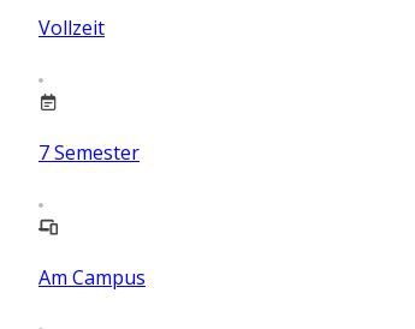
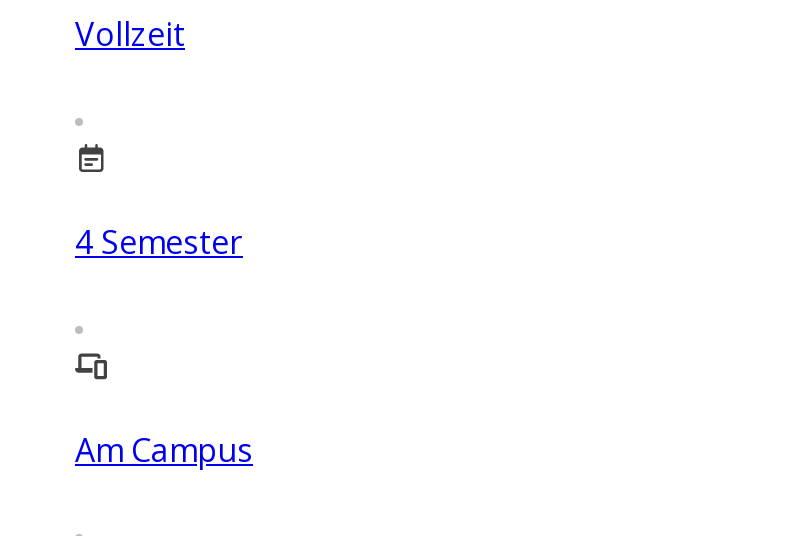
- 7 Semester
+ 4 Semester
